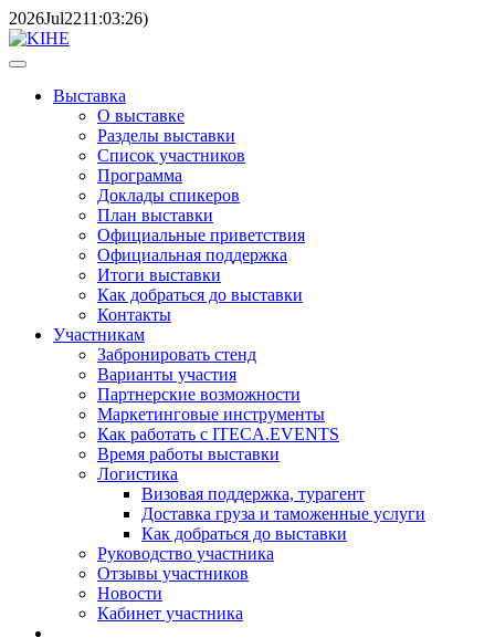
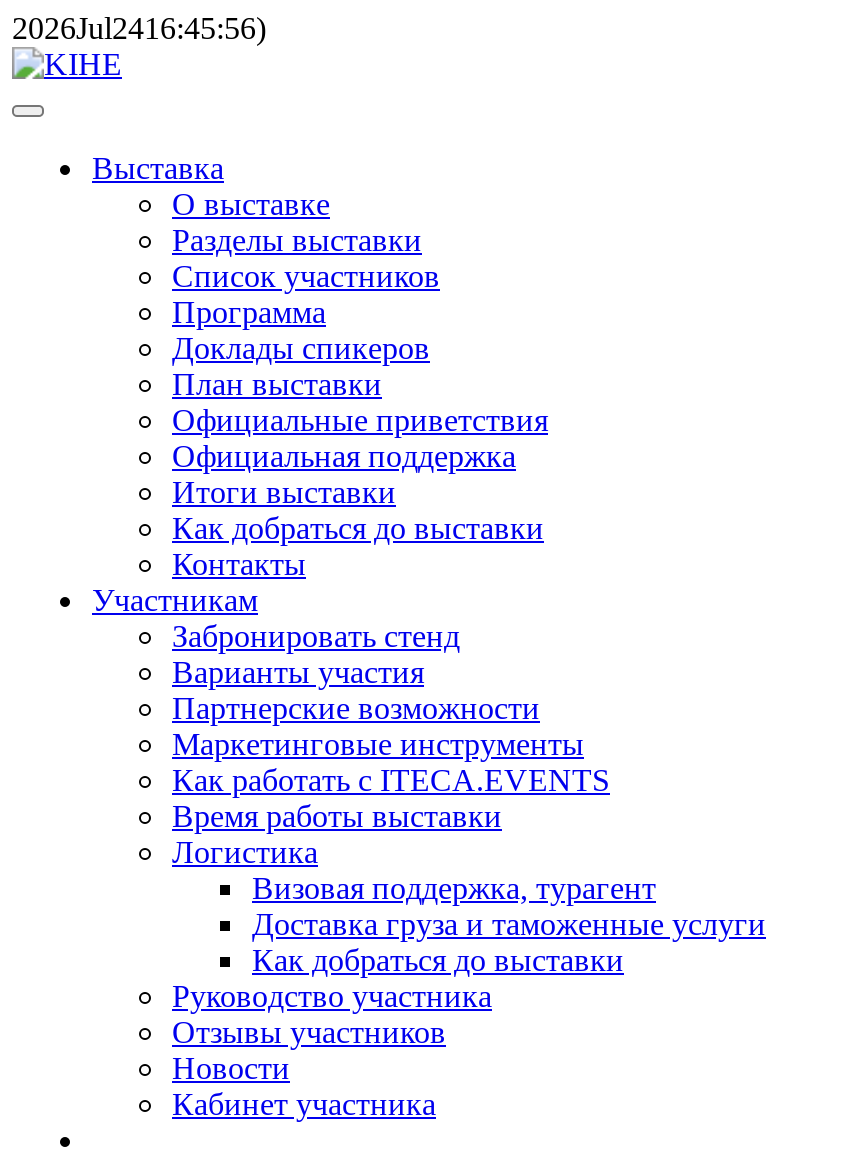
- 2026Jul2211:03:26)
+ 2026Jul2416:45:56)
